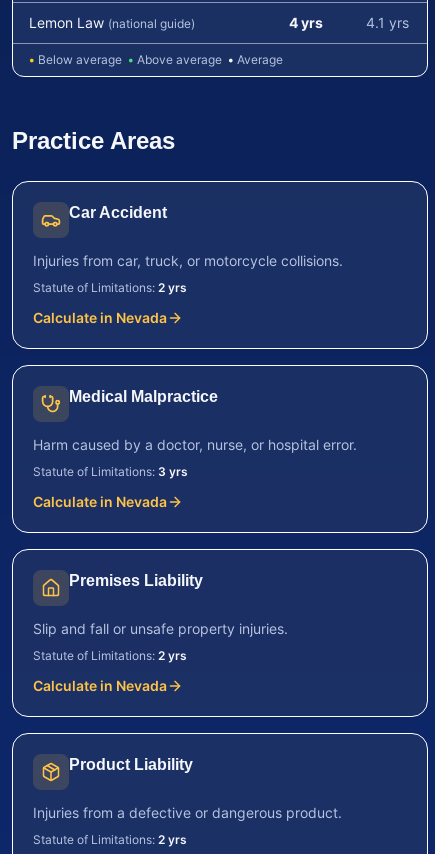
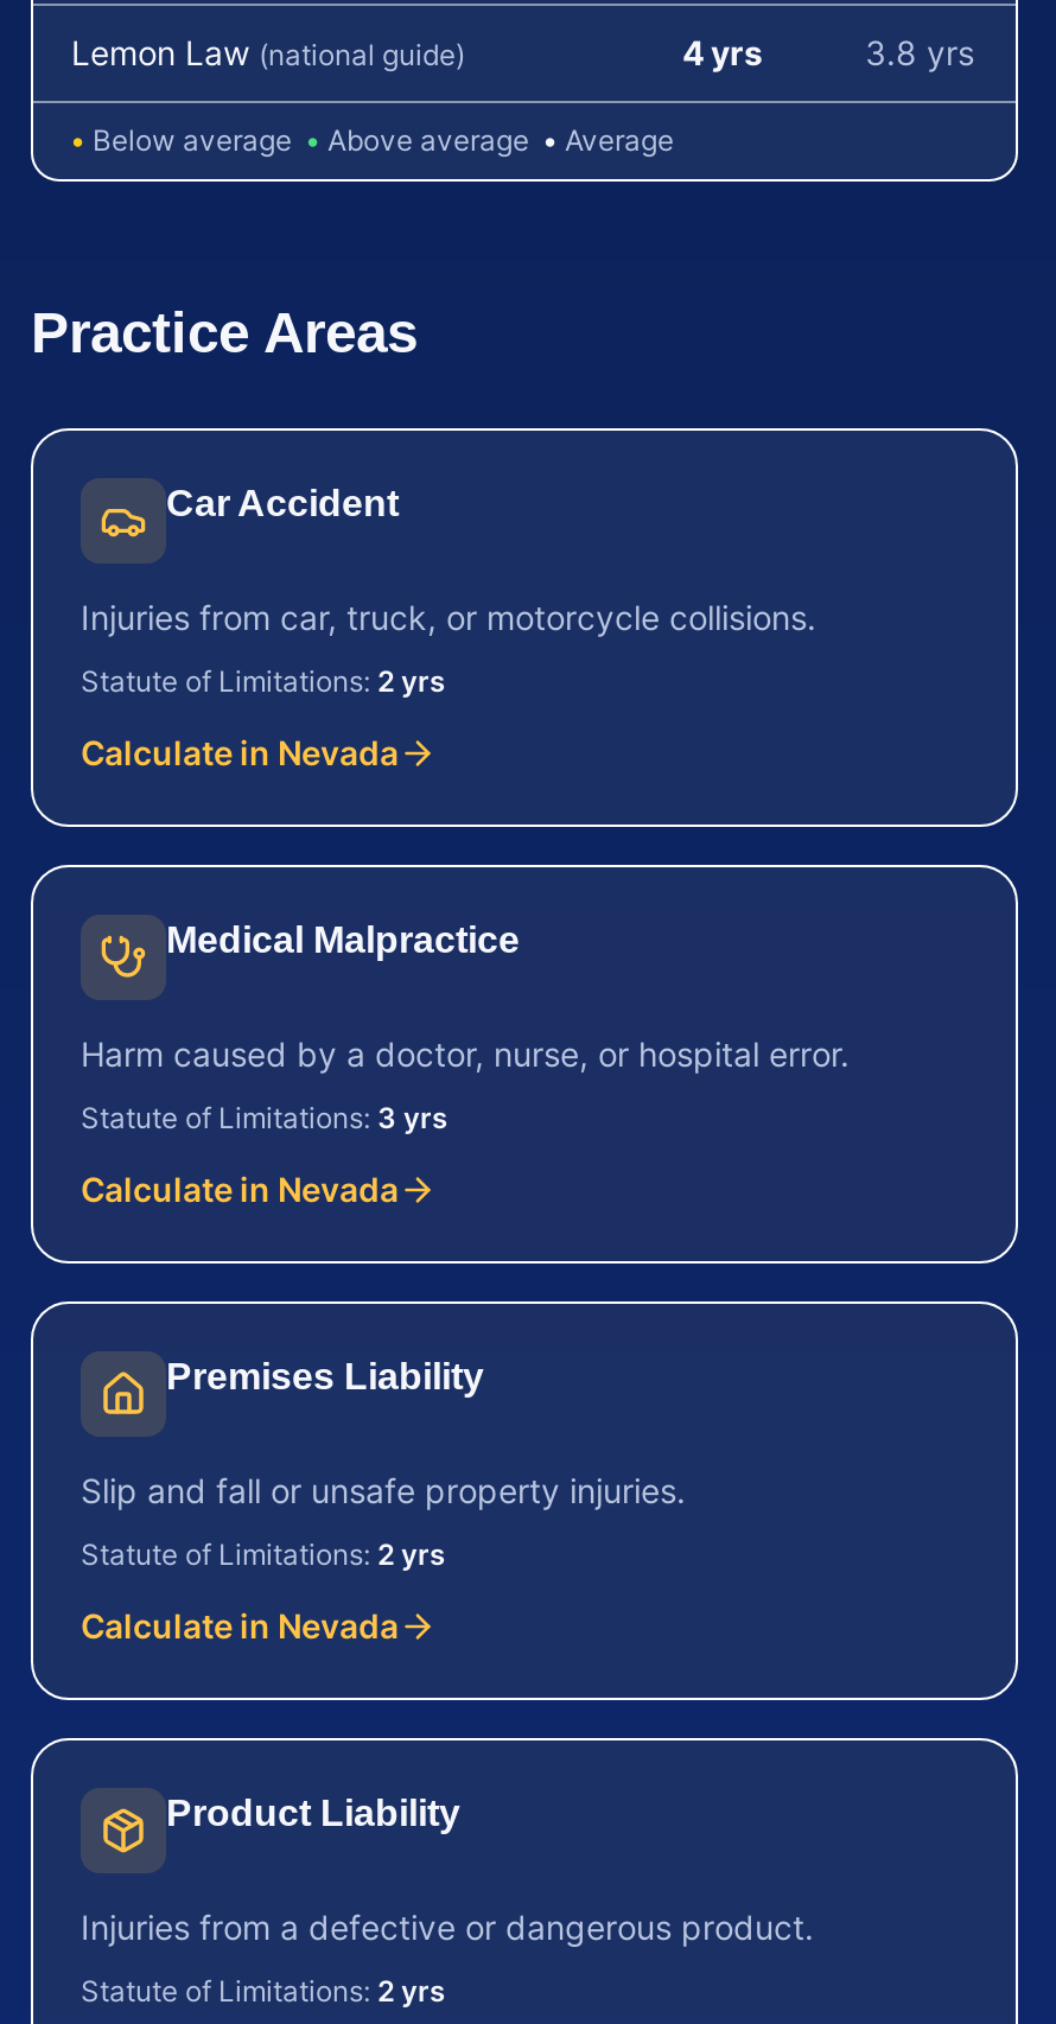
- 4.1 yrs
+ 3.8 yrs
